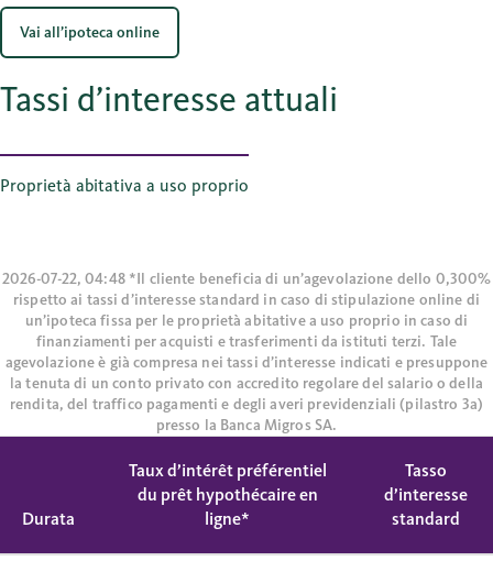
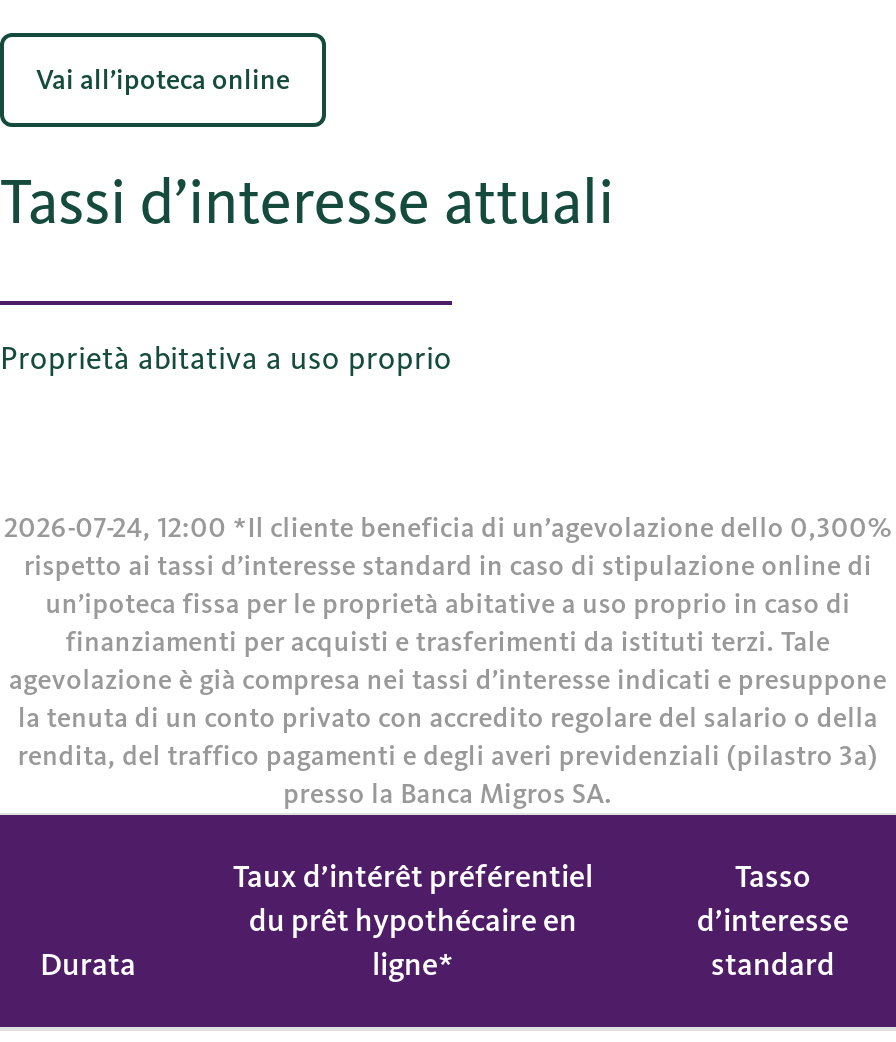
- 2026-07-22, 04:48 *Il cliente beneficia di un’agevolazione dello 0,300%
+ 2026-07-24, 12:00 *Il cliente beneficia di un’agevolazione dello 0,300%
